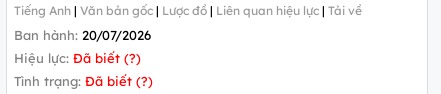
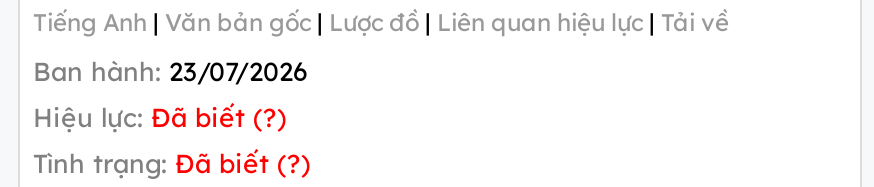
- Ban hành: 20/07/2026
+ Ban hành: 23/07/2026
